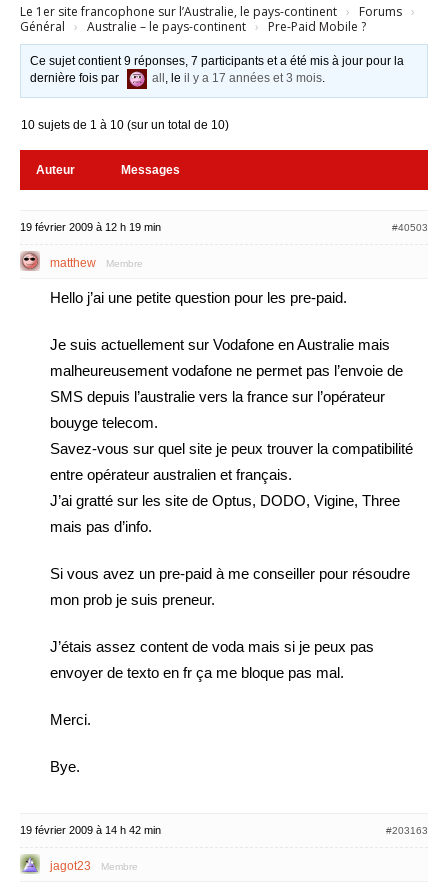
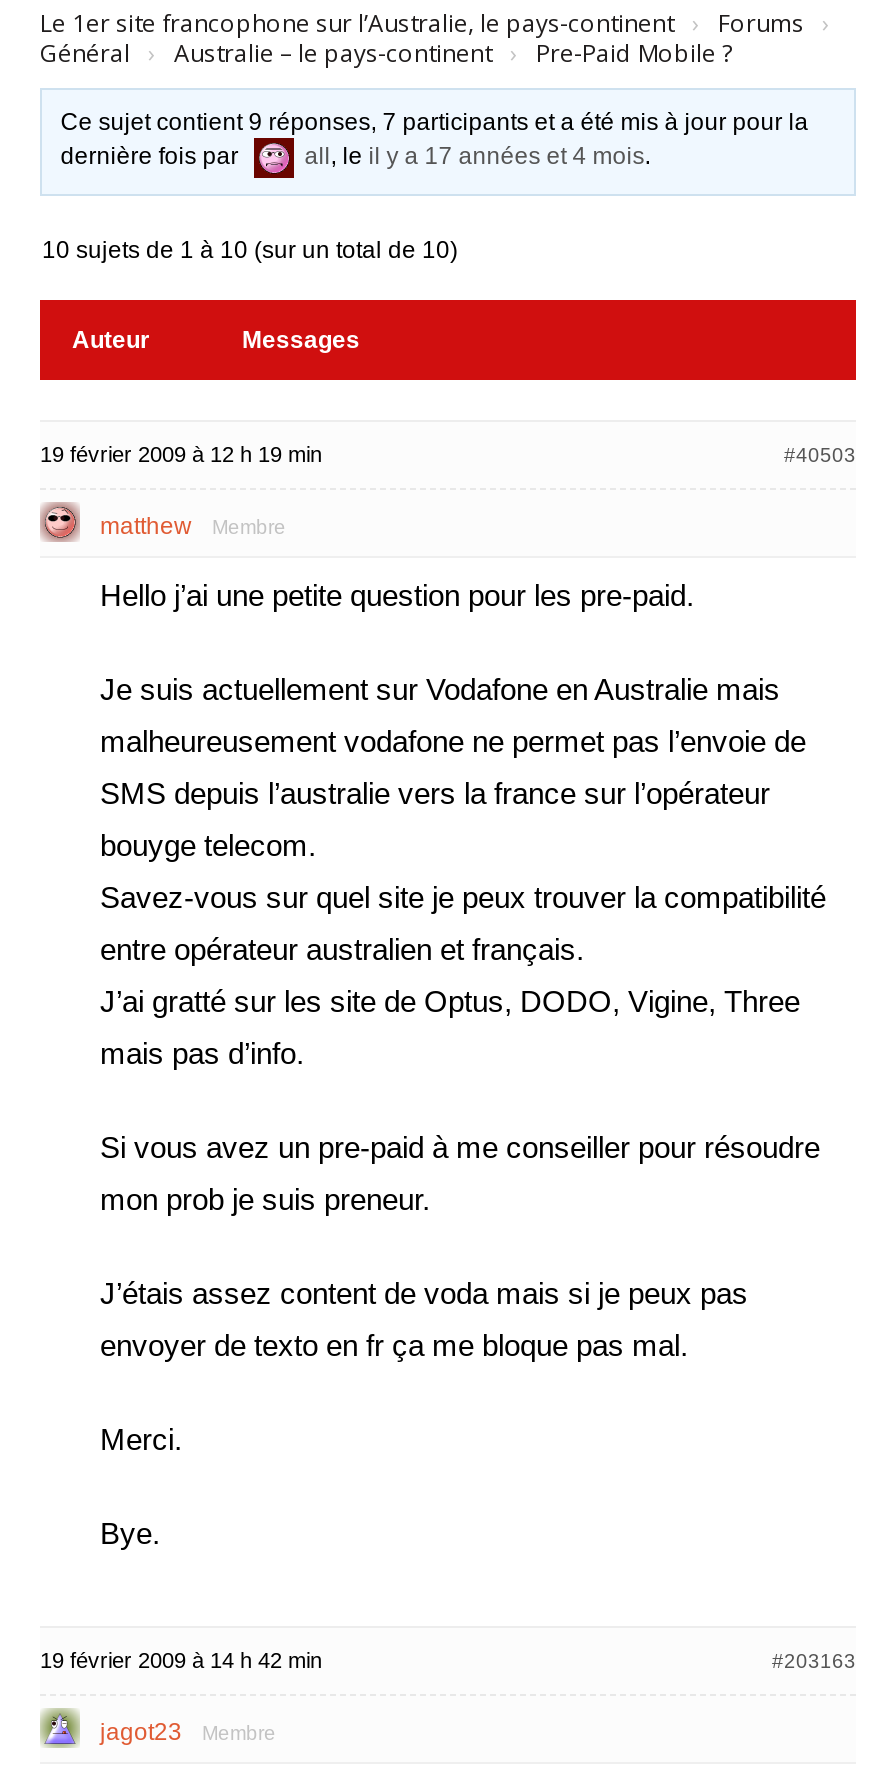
- all, le il y a 17 années et 3 mois.
+ all, le il y a 17 années et 4 mois.
